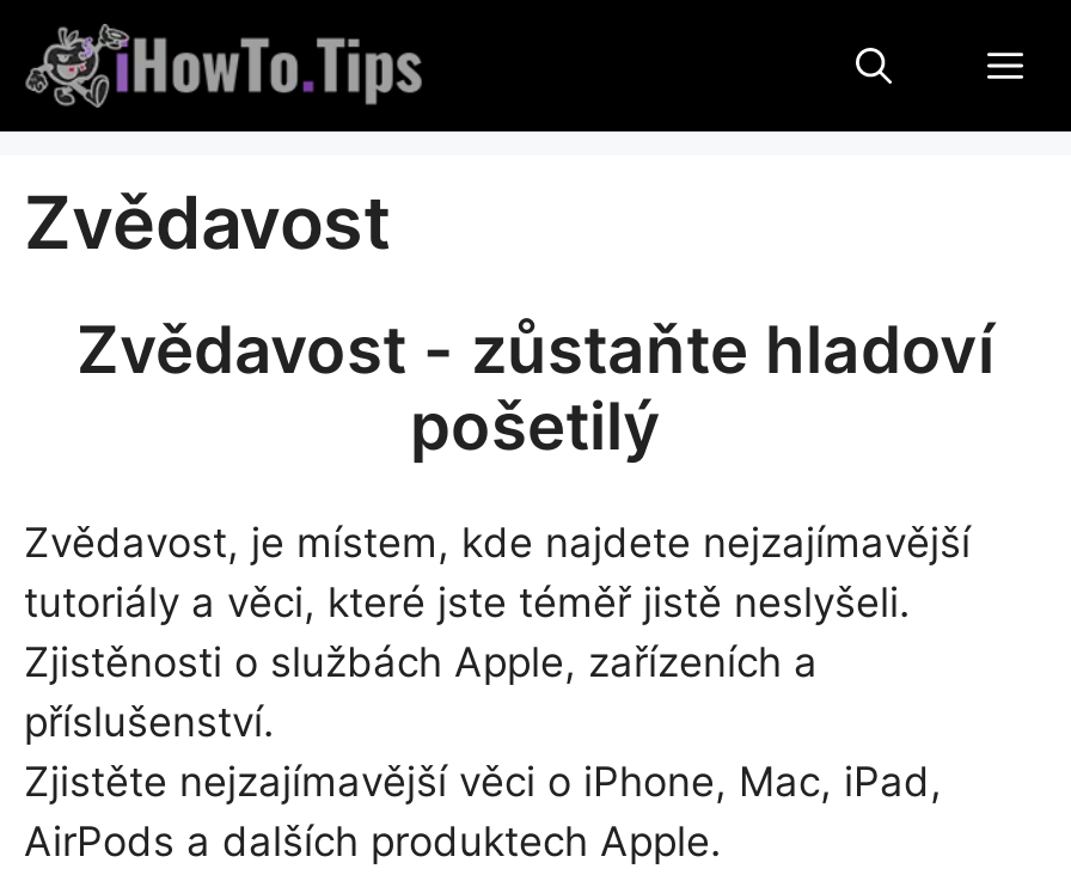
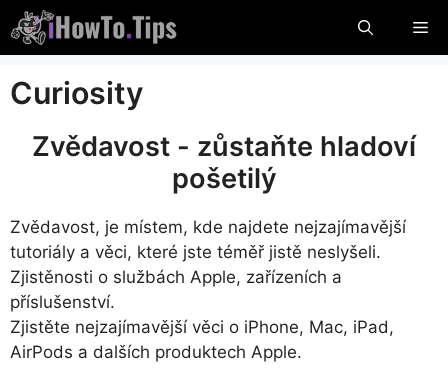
- Zvědavost
+ Curiosity
